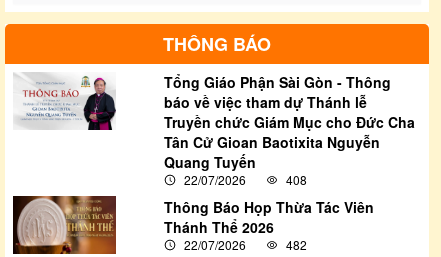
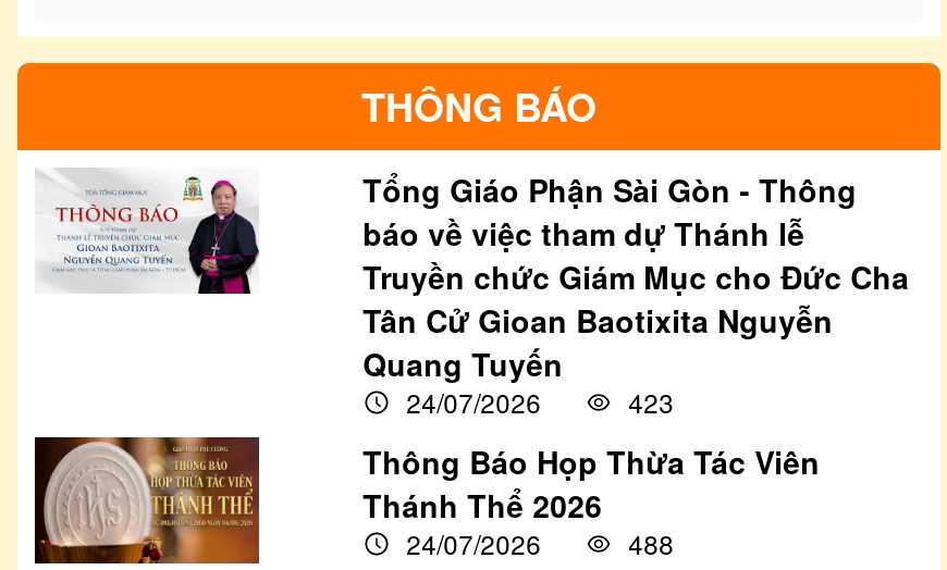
- 22/07/2026
+ 24/07/2026

- 408
+ 423

- 22/07/2026
+ 24/07/2026

- 482
+ 488
